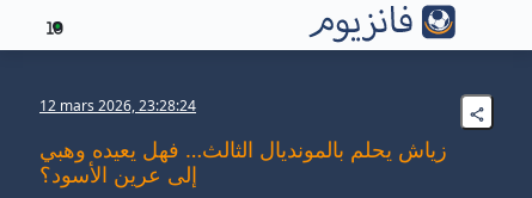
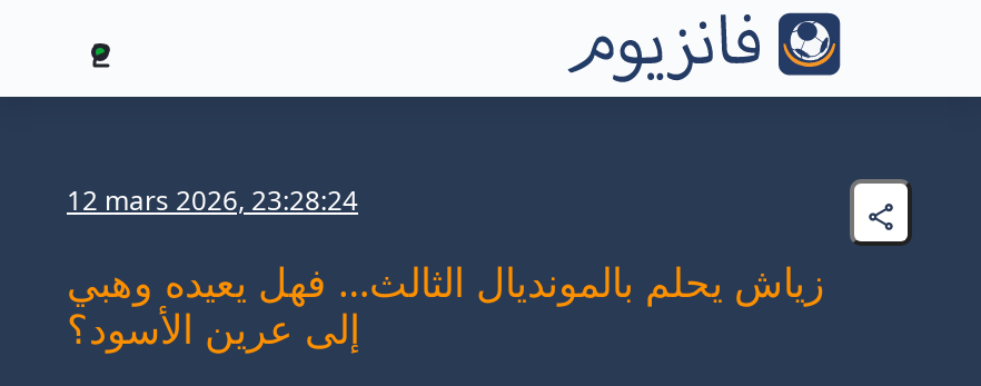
- 10
+ 2
